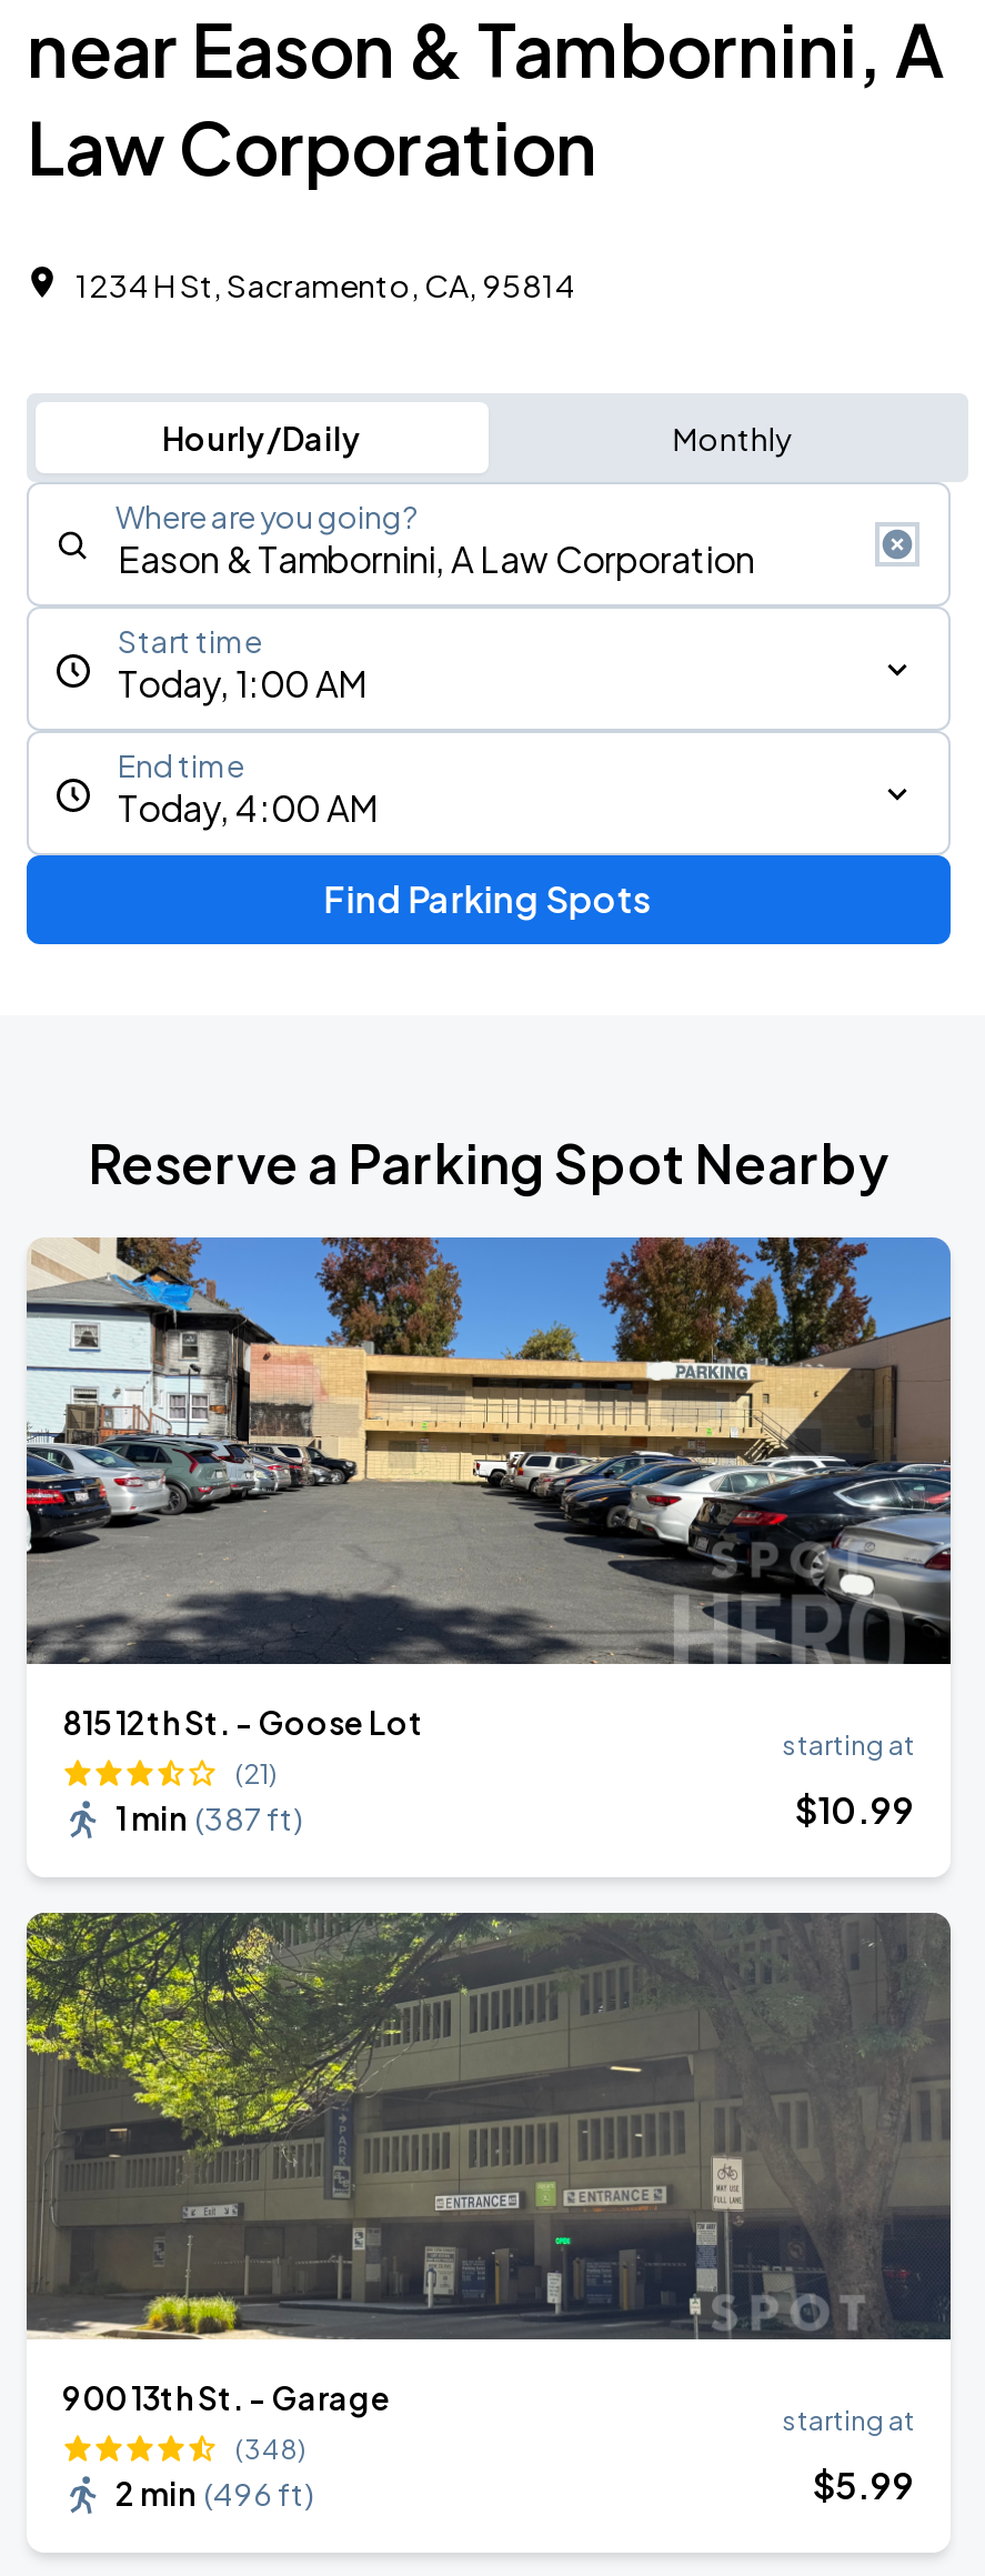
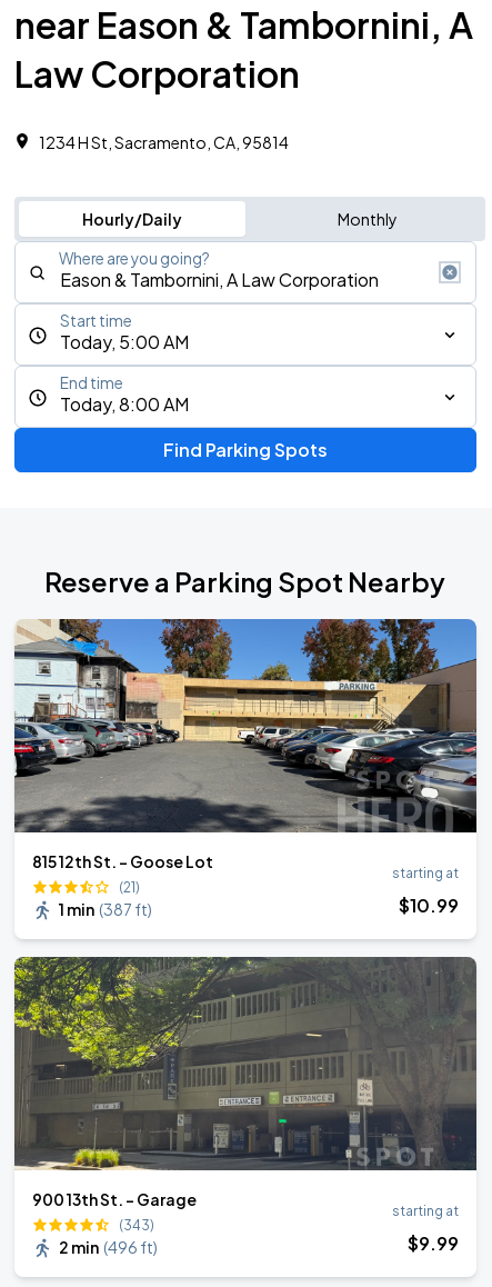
- Today, 1:00 AM
+ Today, 5:00 AM

- Today, 4:00 AM
+ Today, 8:00 AM

- (348)
+ (343)

- $5.99
+ $9.99
